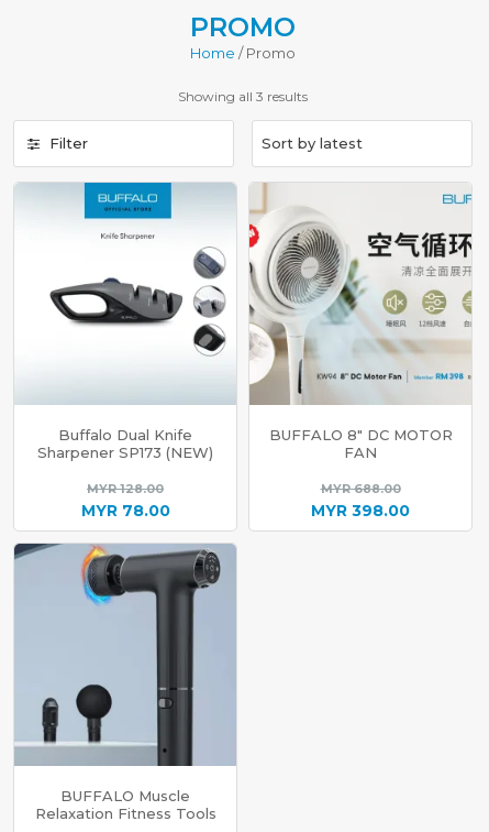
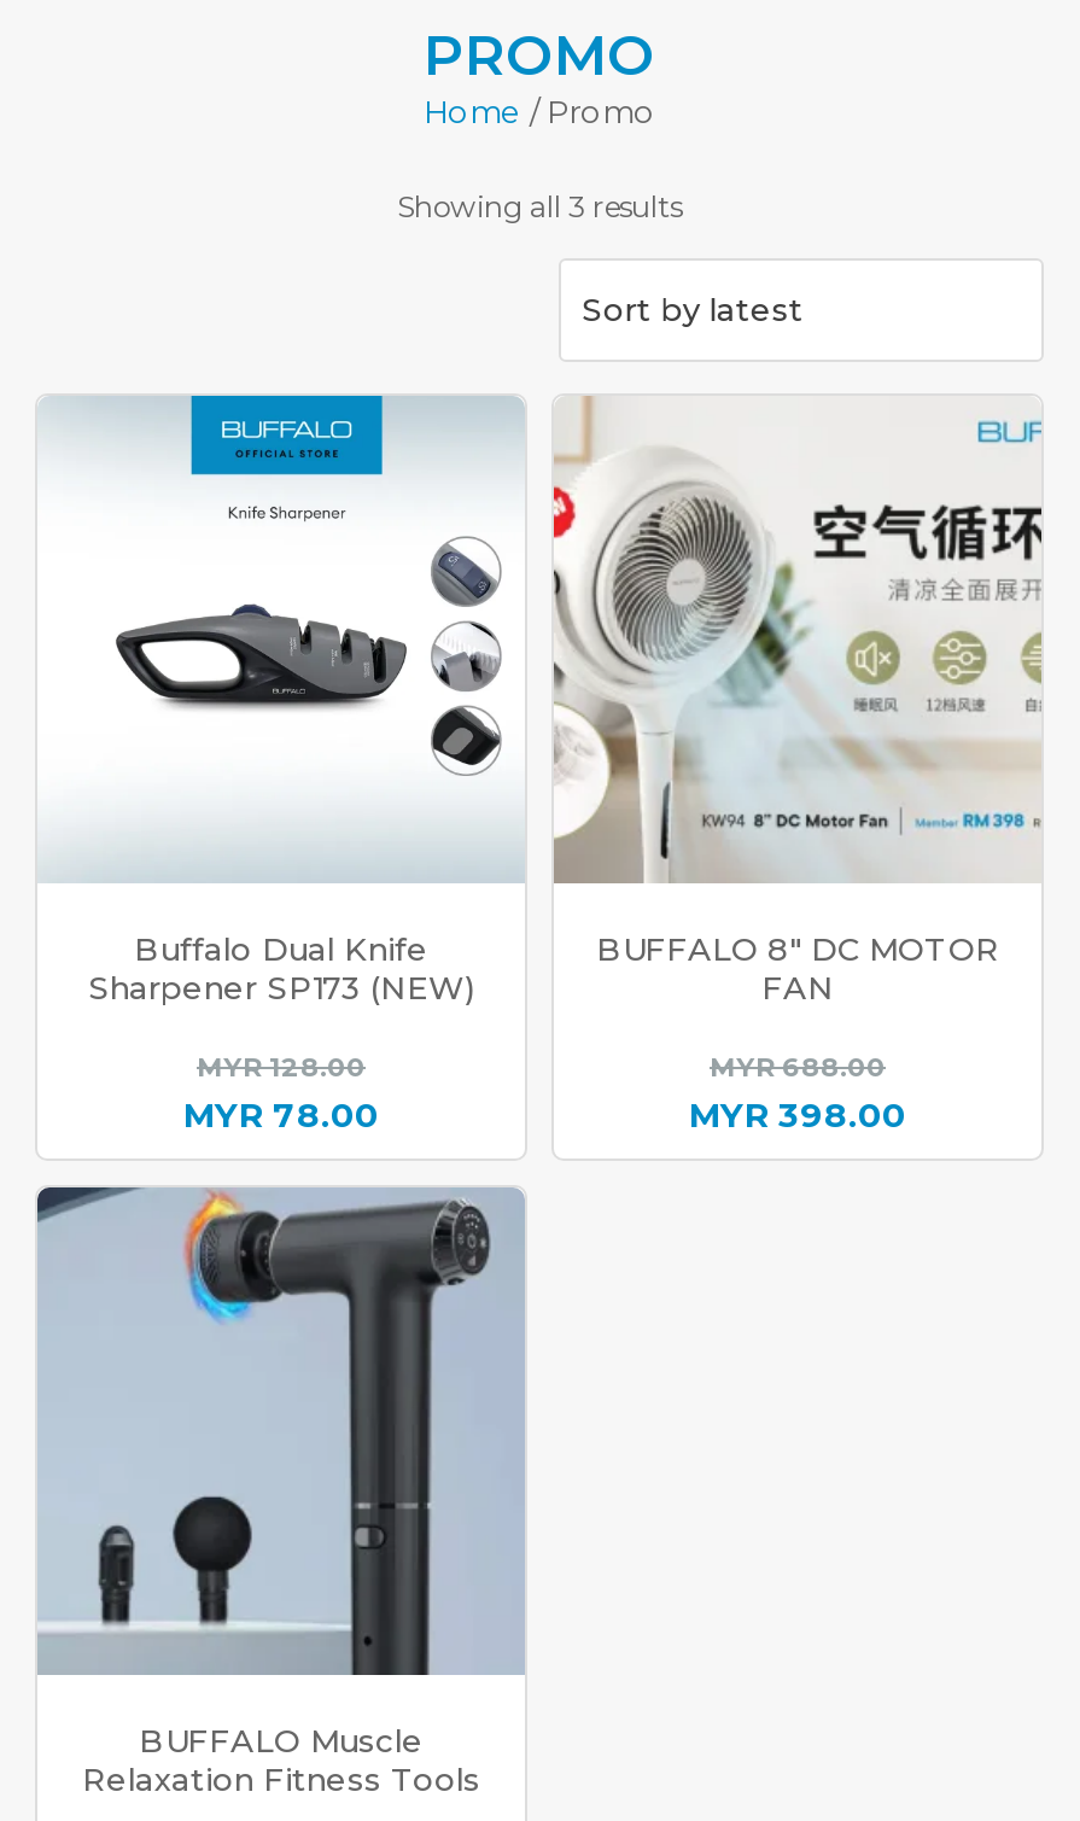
- Filter
